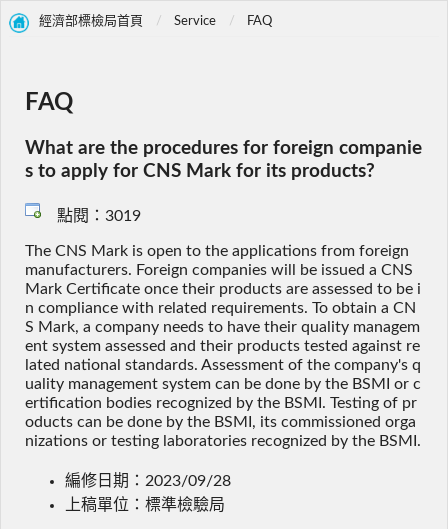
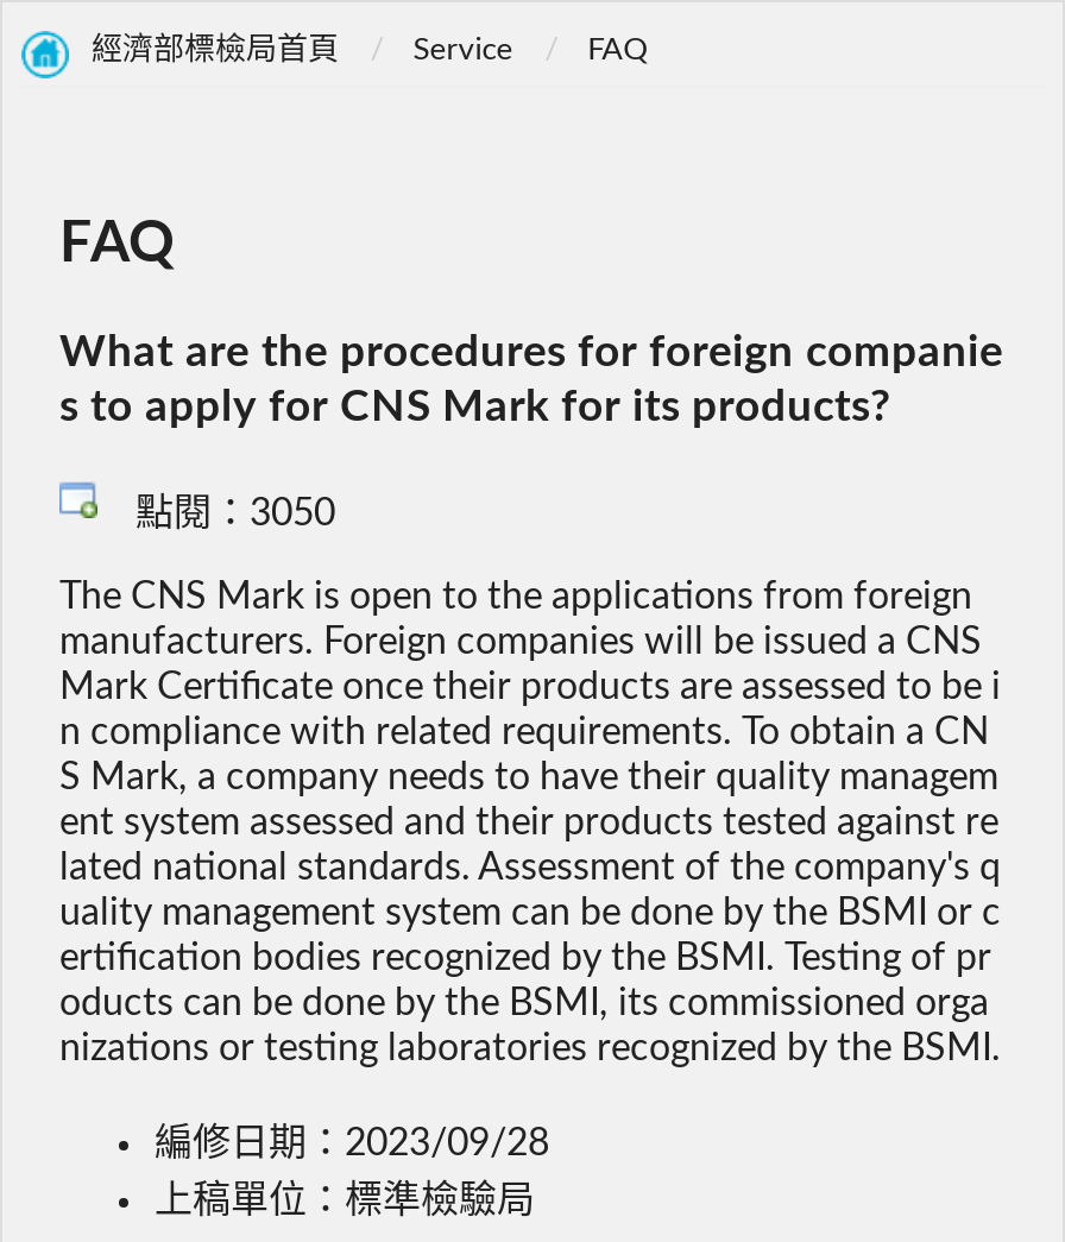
- 點閱：3019
+ 點閱：3050
